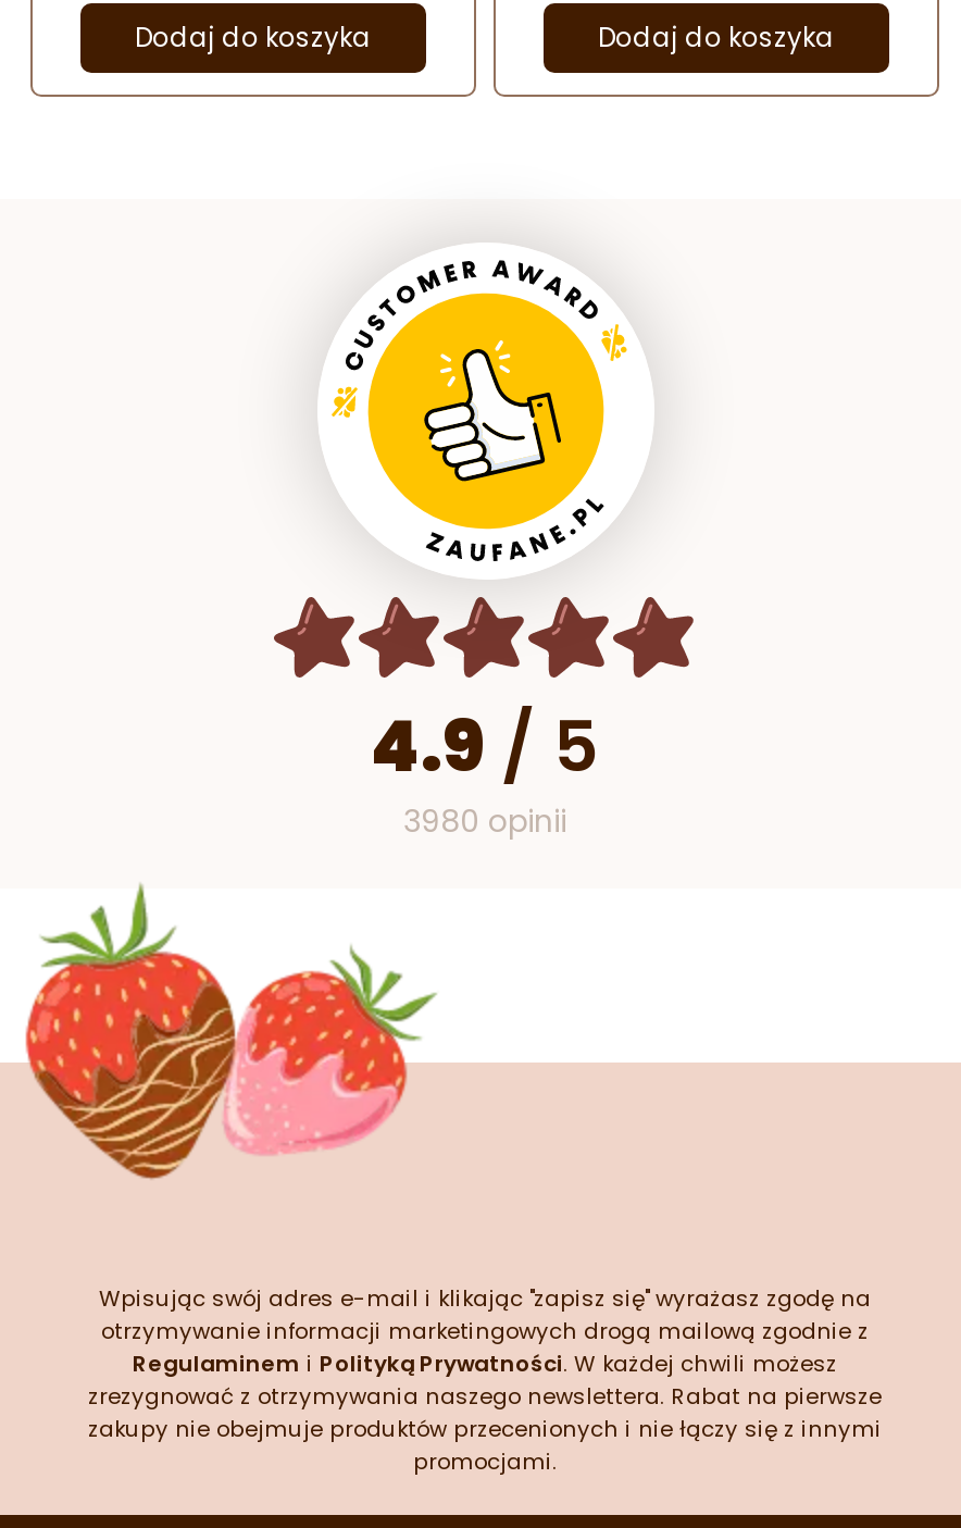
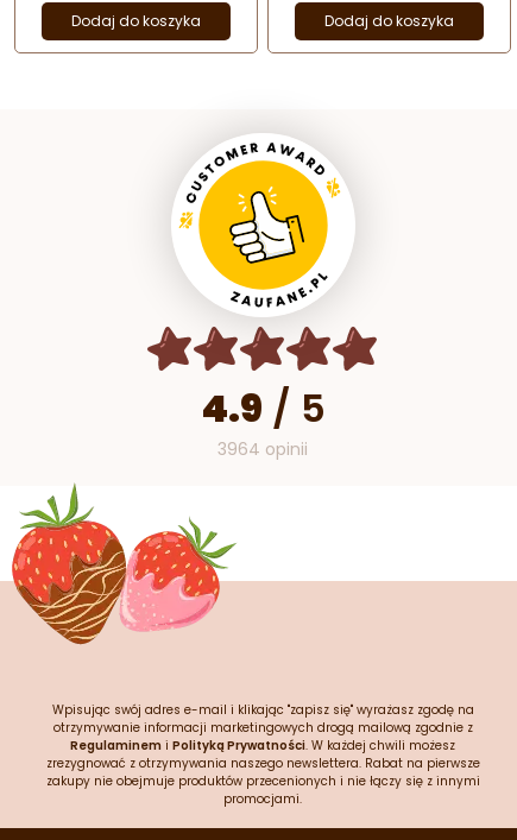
- 3980 opinii
+ 3964 opinii
